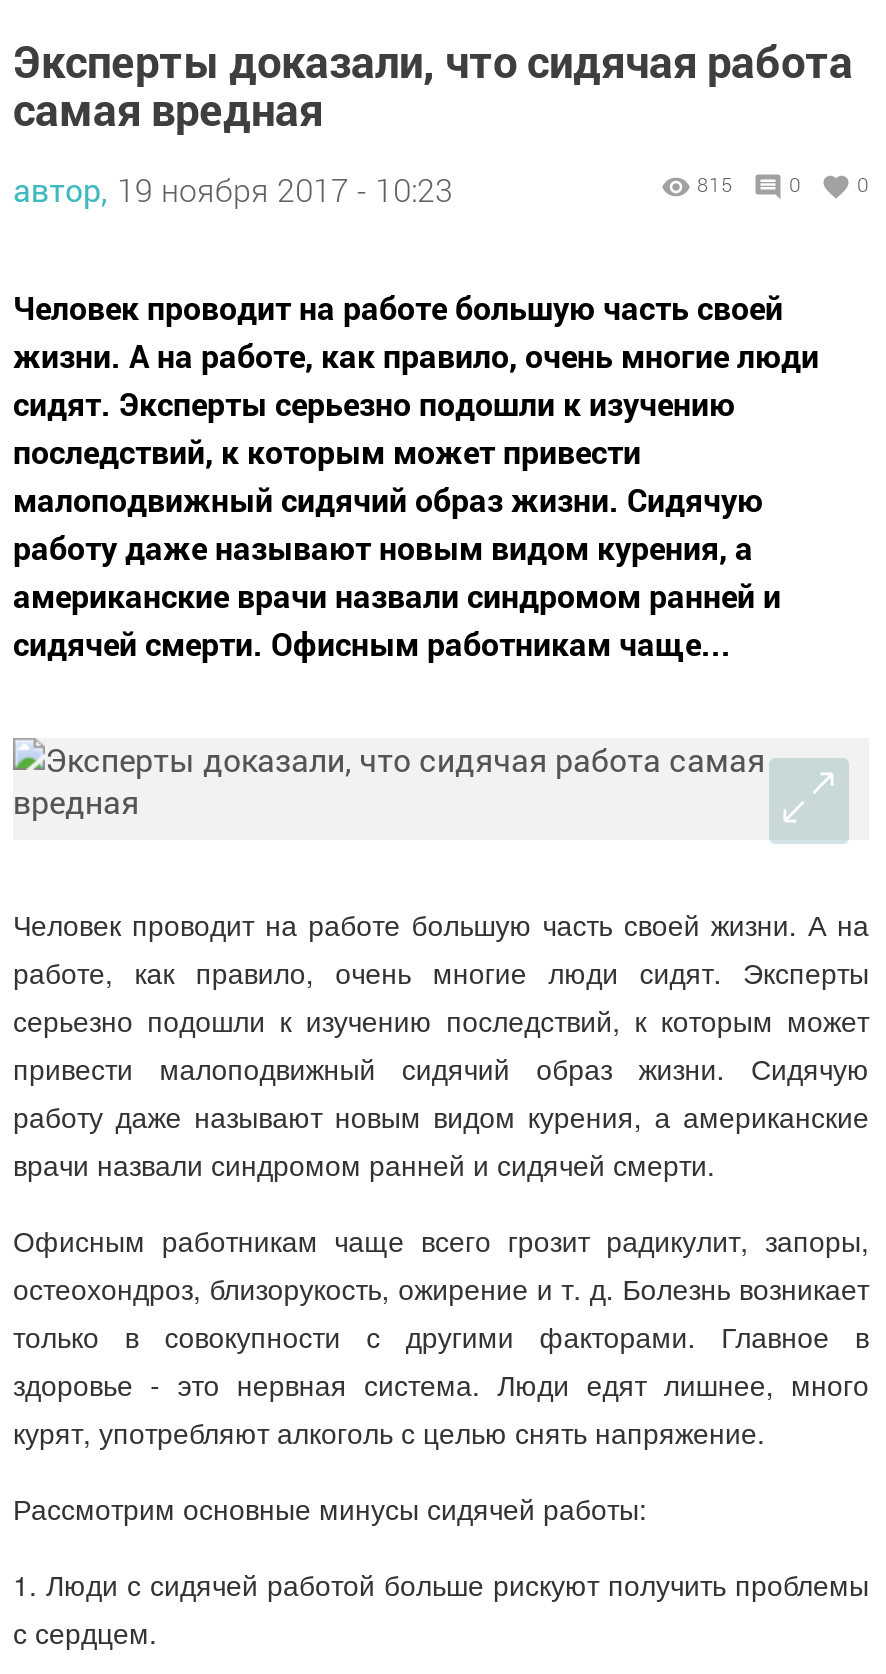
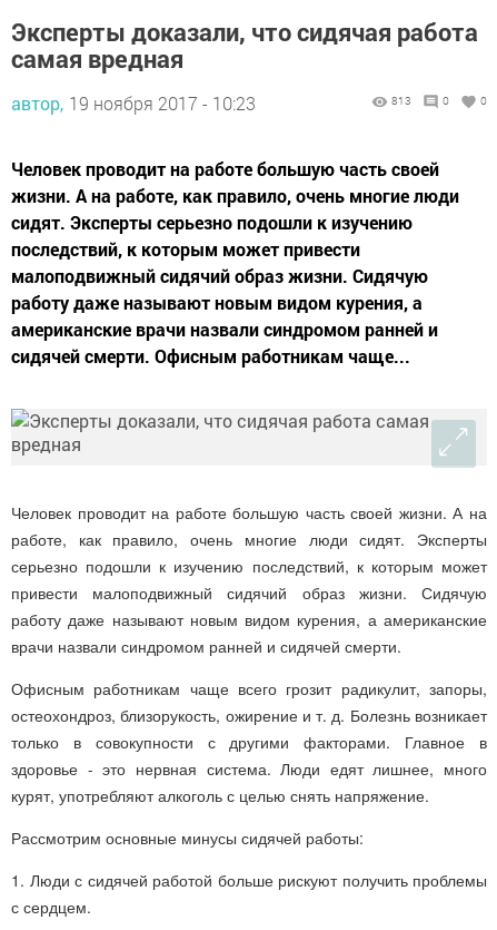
- 815
+ 813
